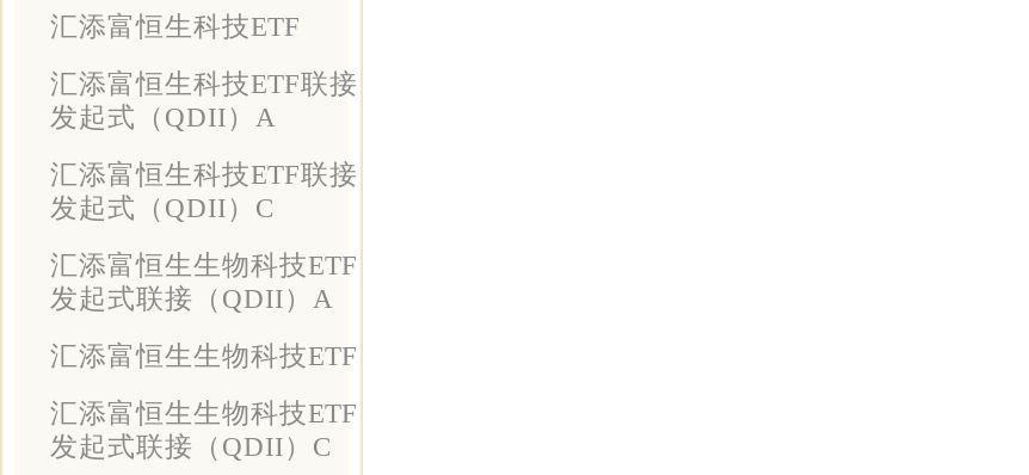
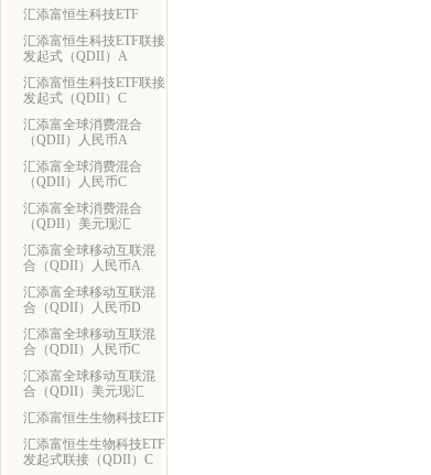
- 汇添富恒生生物科技ETF
- 发起式联接（QDII）A
+ 汇添富全球消费混合
+ （QDII）人民币A
+ 汇添富全球消费混合
+ （QDII）人民币C
+ 汇添富全球消费混合
+ （QDII）美元现汇
+ 汇添富全球移动互联混
+ 合（QDII）人民币A
+ 汇添富全球移动互联混
+ 合（QDII）人民币D
+ 汇添富全球移动互联混
+ 合（QDII）人民币C
+ 汇添富全球移动互联混
+ 合（QDII）美元现汇
